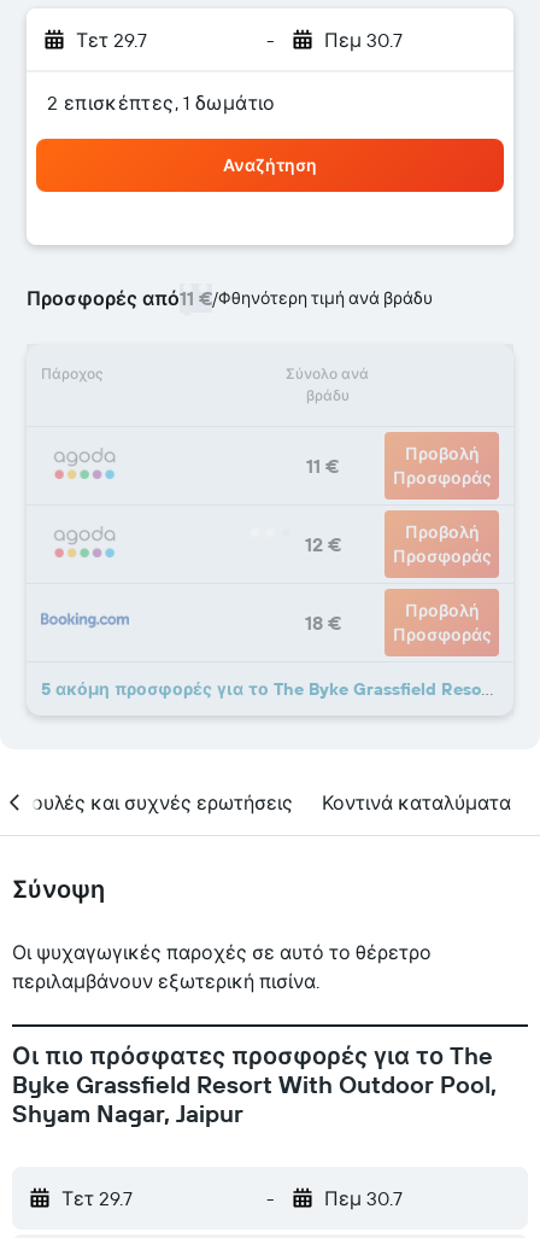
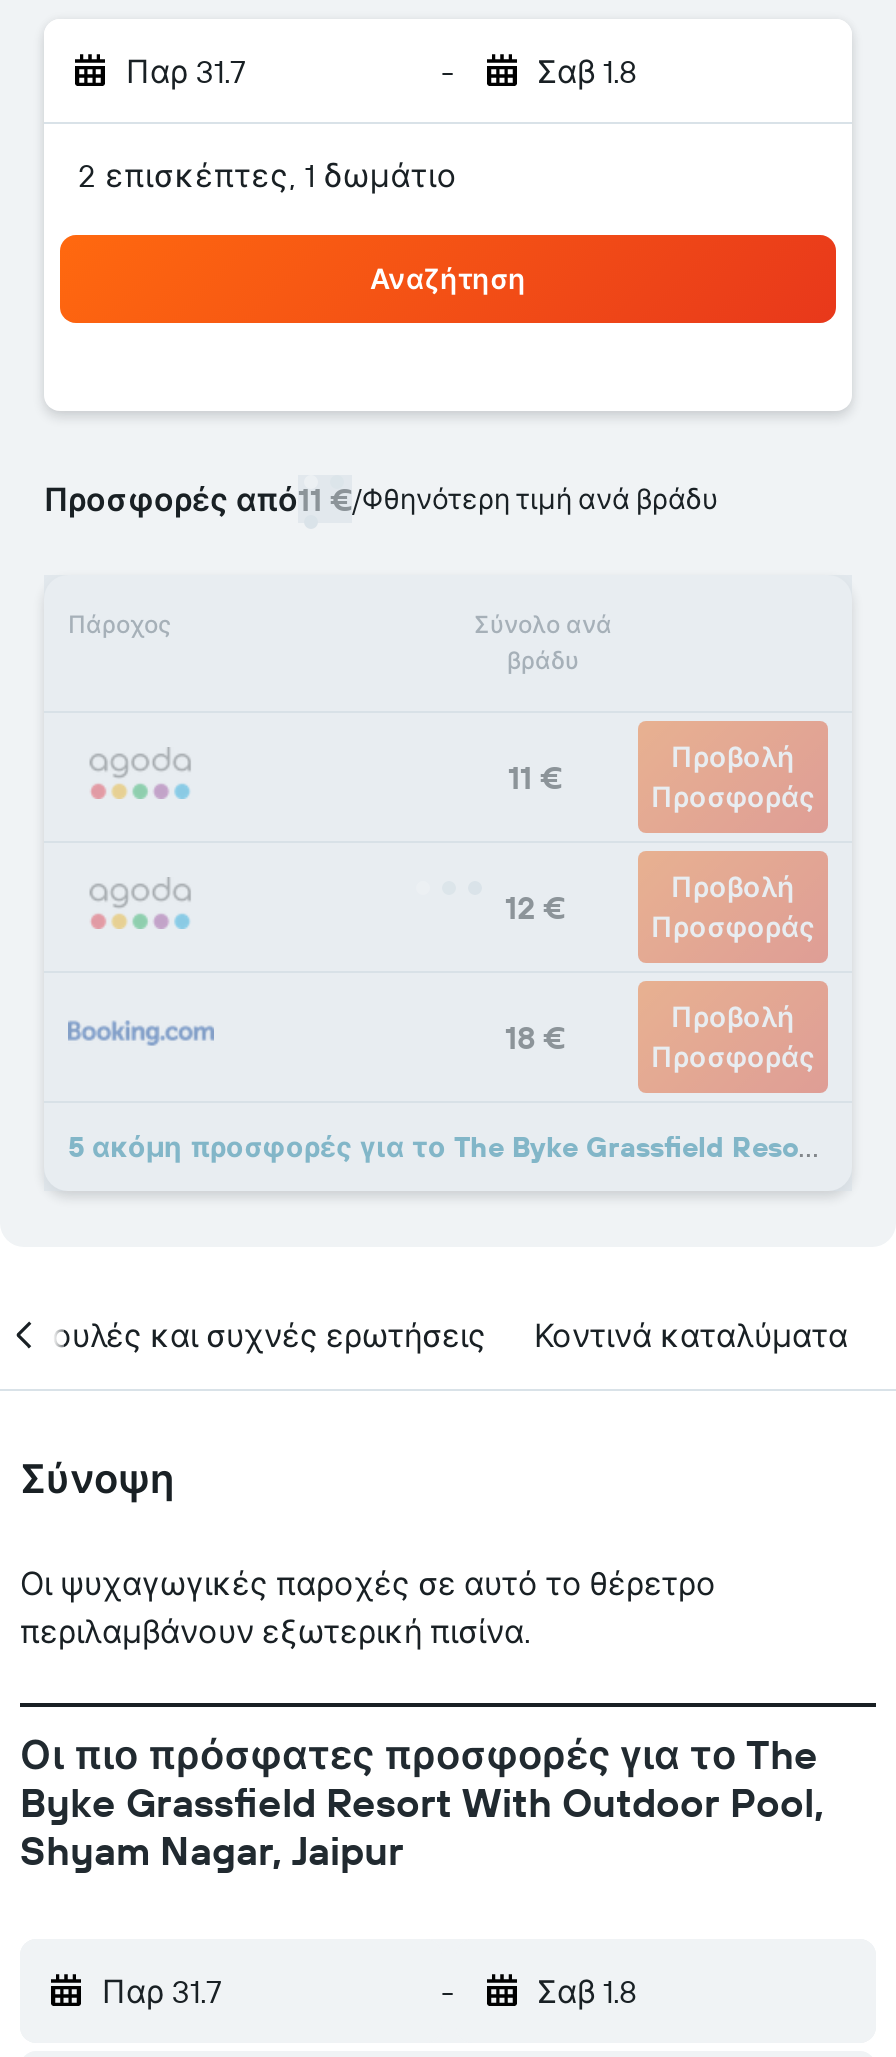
- Τετ 29.7
+ Παρ 31.7

- Πεμ 30.7
+ Σαβ 1.8

- Τετ 29.7
+ Παρ 31.7

- Πεμ 30.7
+ Σαβ 1.8
